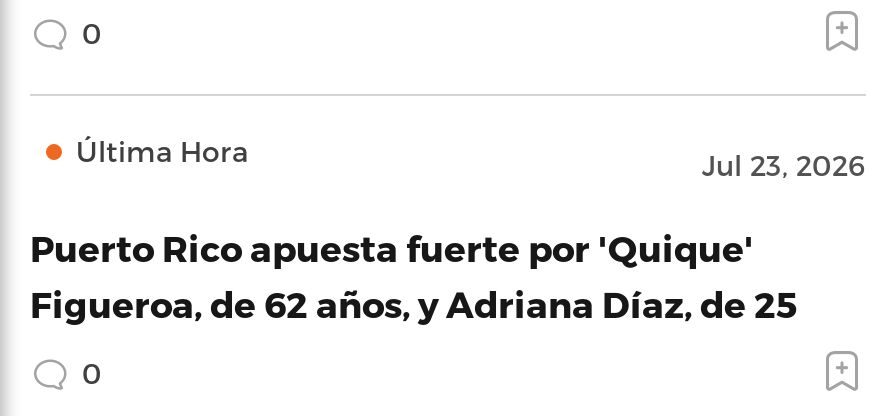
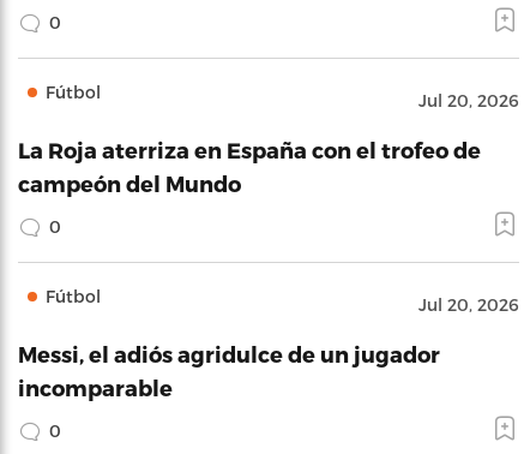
- Última Hora
- Jul 23, 2026
- Puerto Rico apuesta fuerte por 'Quique'
- Figueroa, de 62 años, y Adriana Díaz, de 25
+ Fútbol
+ Jul 20, 2026
+ La Roja aterriza en España con el trofeo de
+ campeón del Mundo
+ 0
+ Fútbol
+ Jul 20, 2026
+ Messi, el adiós agridulce de un jugador
+ incomparable
